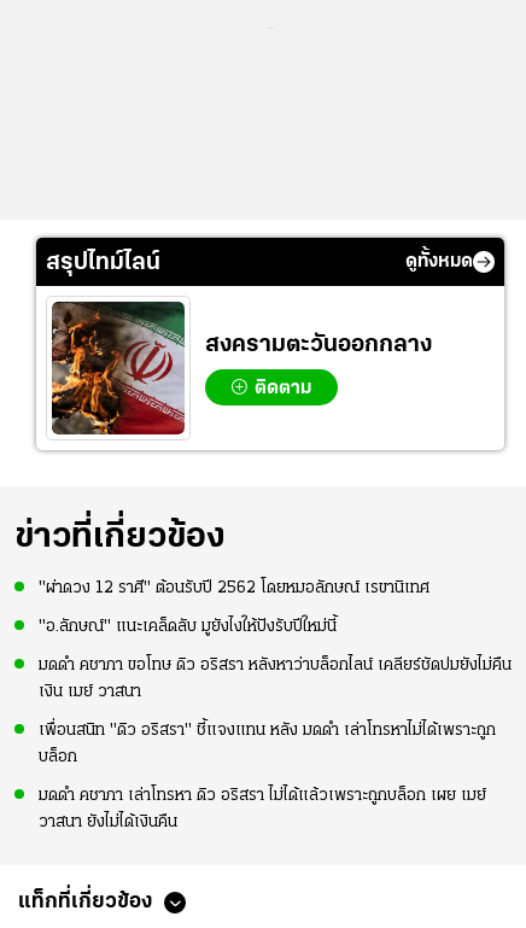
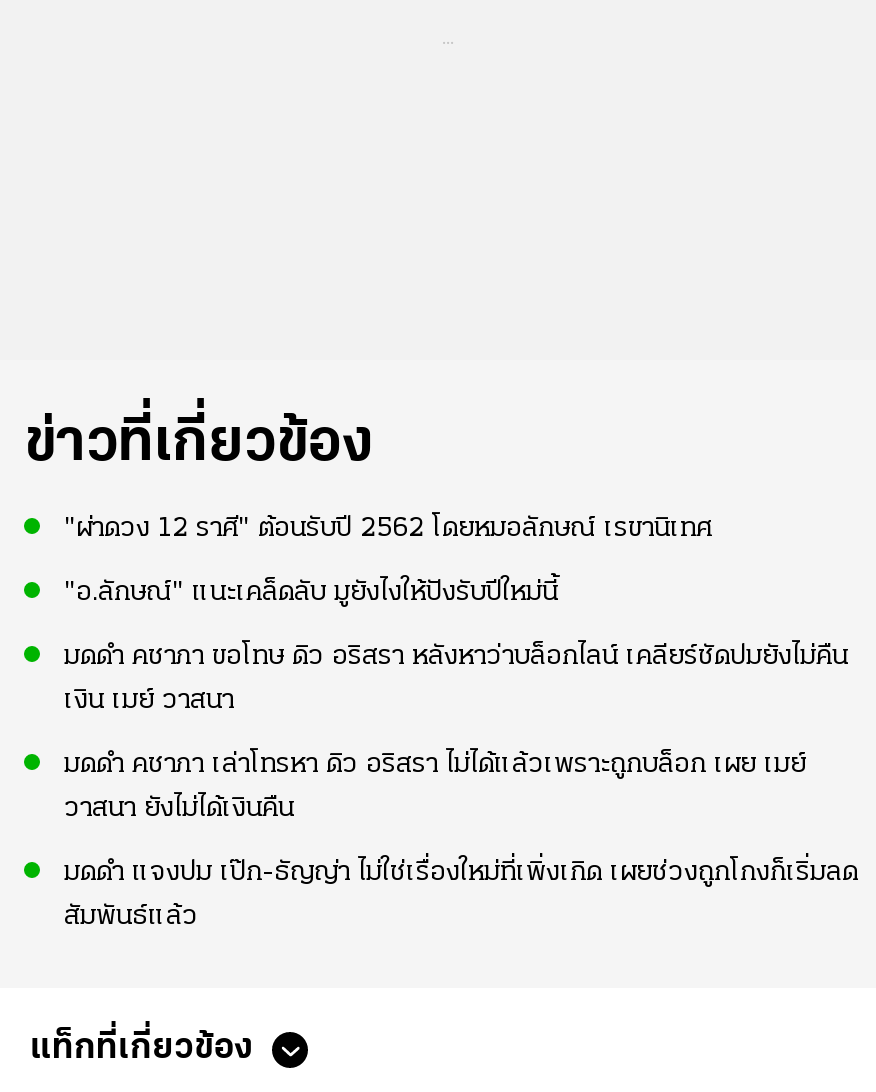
- สรุปไทม์ไลน์
- ดูทั้งหมด

- [image]
- สงครามตะวันออกกลาง
- ติดตาม

- เพื่อนสนิท "ดิว อริสรา" ชี้แจงแทน หลัง มดดำ เล่าโทรหาไม่ได้เพราะถูก
- บล็อก

moved up: มดดำ คชาภา เล่าโทรหา ดิว อริสรา ไม่ได้แล้วเพราะถูกบล็อก เผย เมย์ | วาสนา ยังไม่ได้เงินคืน

+ มดดำ แจงปม เป๊ก-ธัญญ่า ไม่ใช่เรื่องใหม่ที่เพิ่งเกิด เผยช่วงถูกโกงก็เริ่มลด
+ สัมพันธ์แล้ว
